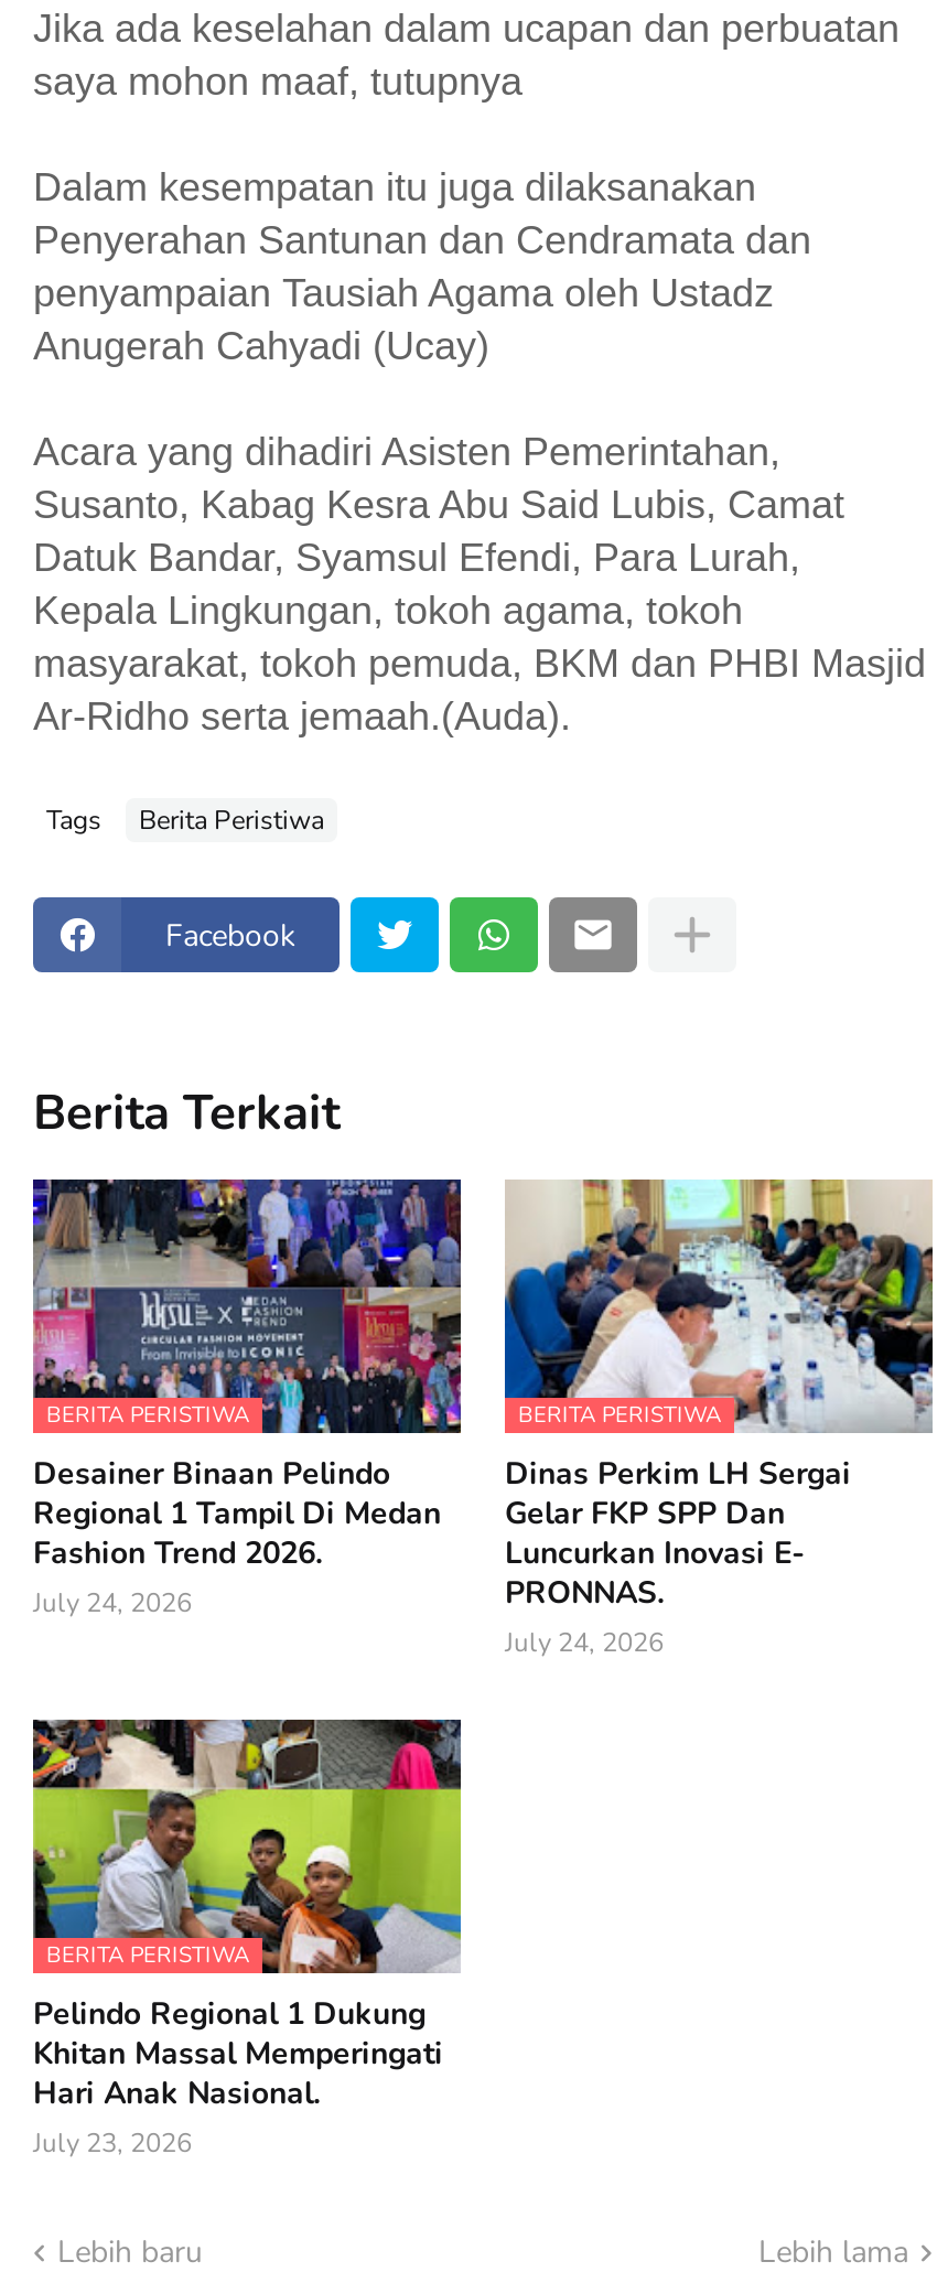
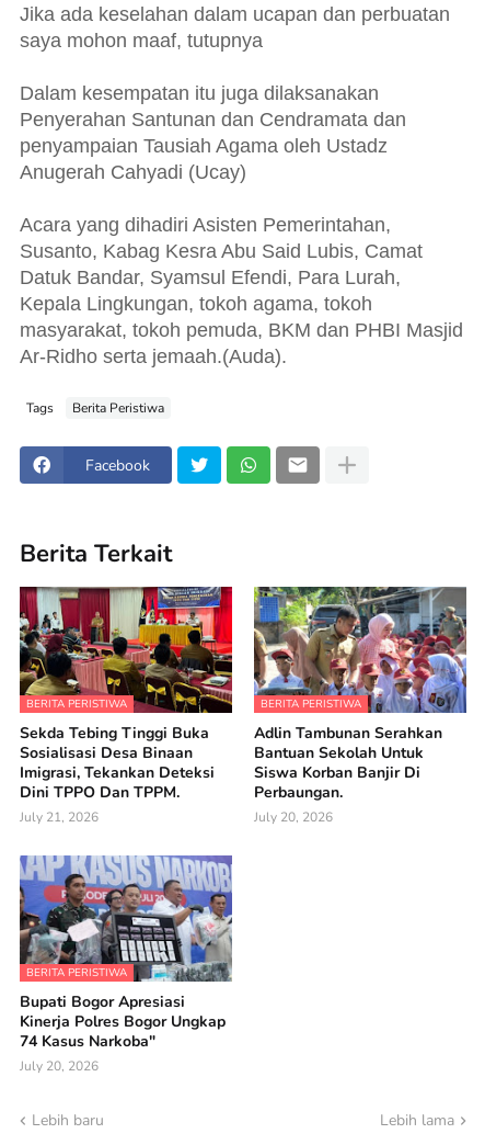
- [image]
- Desainer Binaan Pelindo
- Regional 1 Tampil Di Medan
- Fashion Trend 2026.
- July 24, 2026
+ [image]
+ Sekda Tebing Tinggi Buka
+ Sosialisasi Desa Binaan
+ Imigrasi, Tekankan Deteksi
+ Dini TPPO Dan TPPM.
+ July 21, 2026

- [image]
- Dinas Perkim LH Sergai
- Gelar FKP SPP Dan
- Luncurkan Inovasi E-
- PRONNAS.
- July 24, 2026
+ [image]
+ Adlin Tambunan Serahkan
+ Bantuan Sekolah Untuk
+ Siswa Korban Banjir Di
+ Perbaungan.
+ July 20, 2026

- [image]
- Pelindo Regional 1 Dukung
- Khitan Massal Memperingati
- Hari Anak Nasional.
- July 23, 2026
+ [image]
+ Bupati Bogor Apresiasi
+ Kinerja Polres Bogor Ungkap
+ 74 Kasus Narkoba"
+ July 20, 2026
